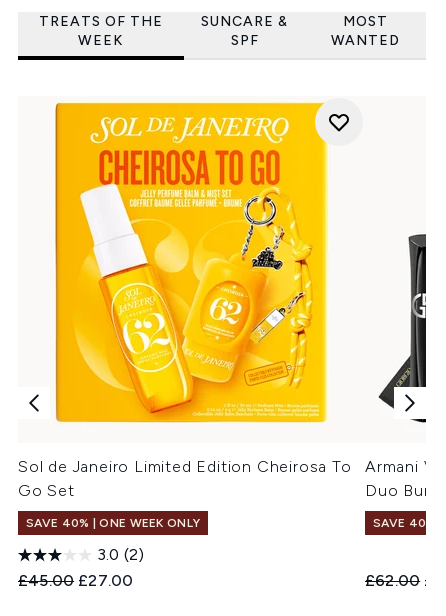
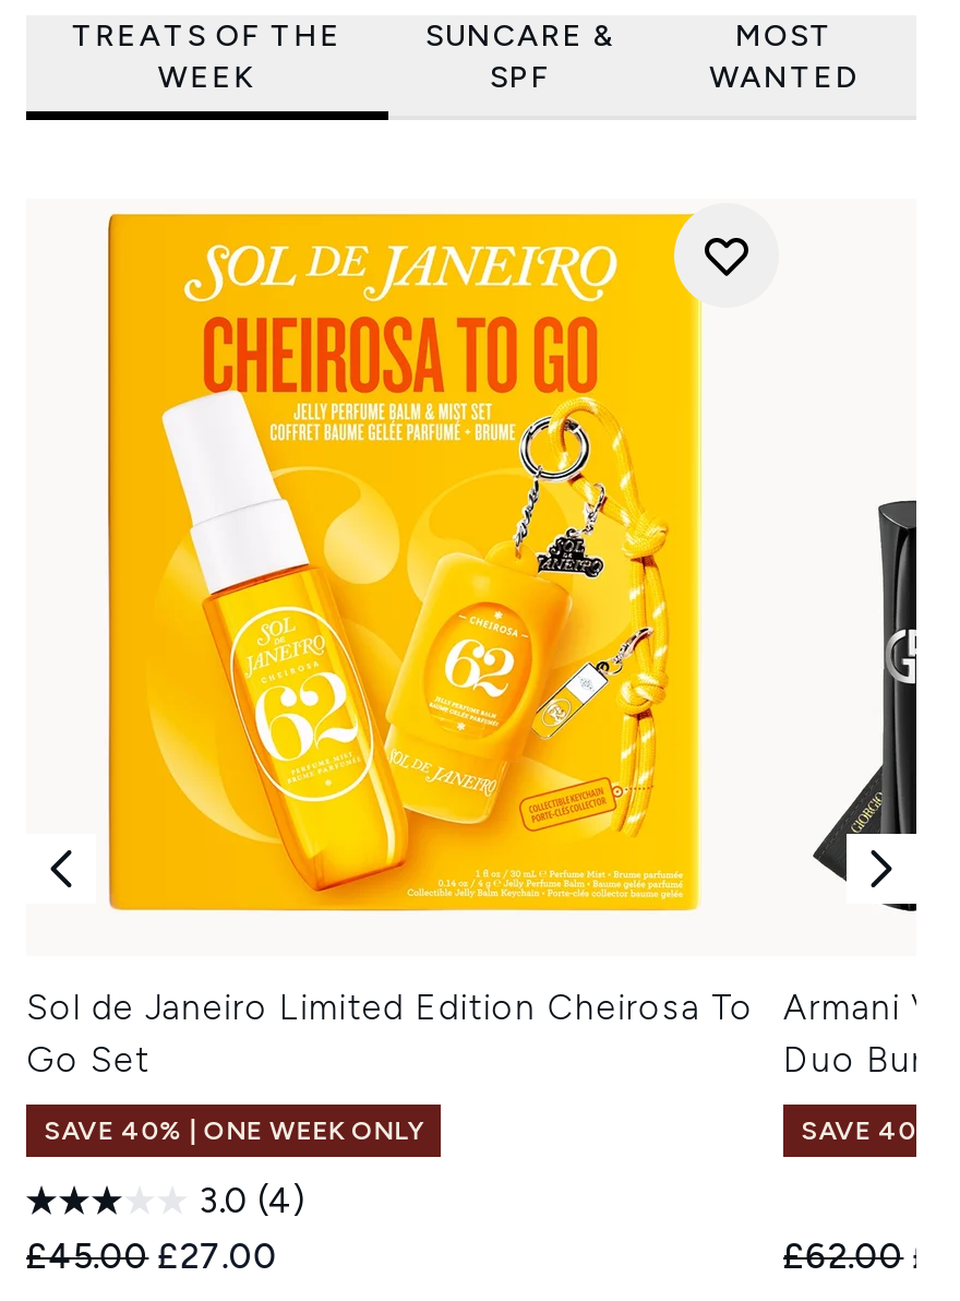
- 3.0 (2)
+ 3.0 (4)
